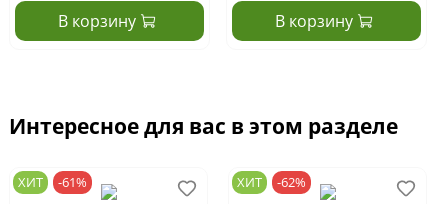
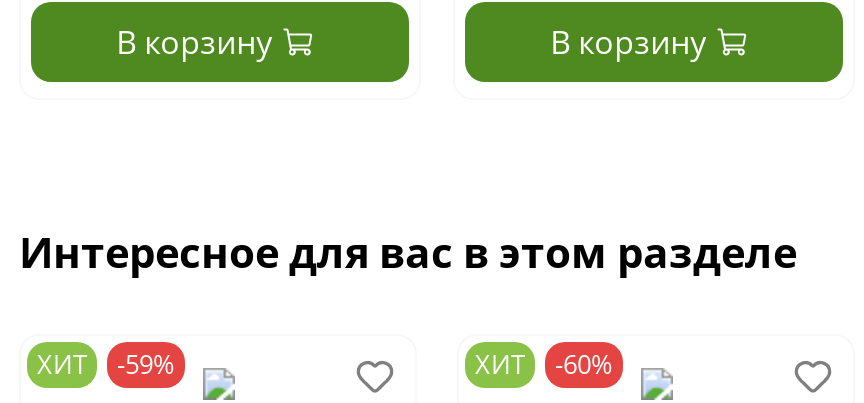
- ХИТ -61%
+ ХИТ -59%

- ХИТ -62%
+ ХИТ -60%
